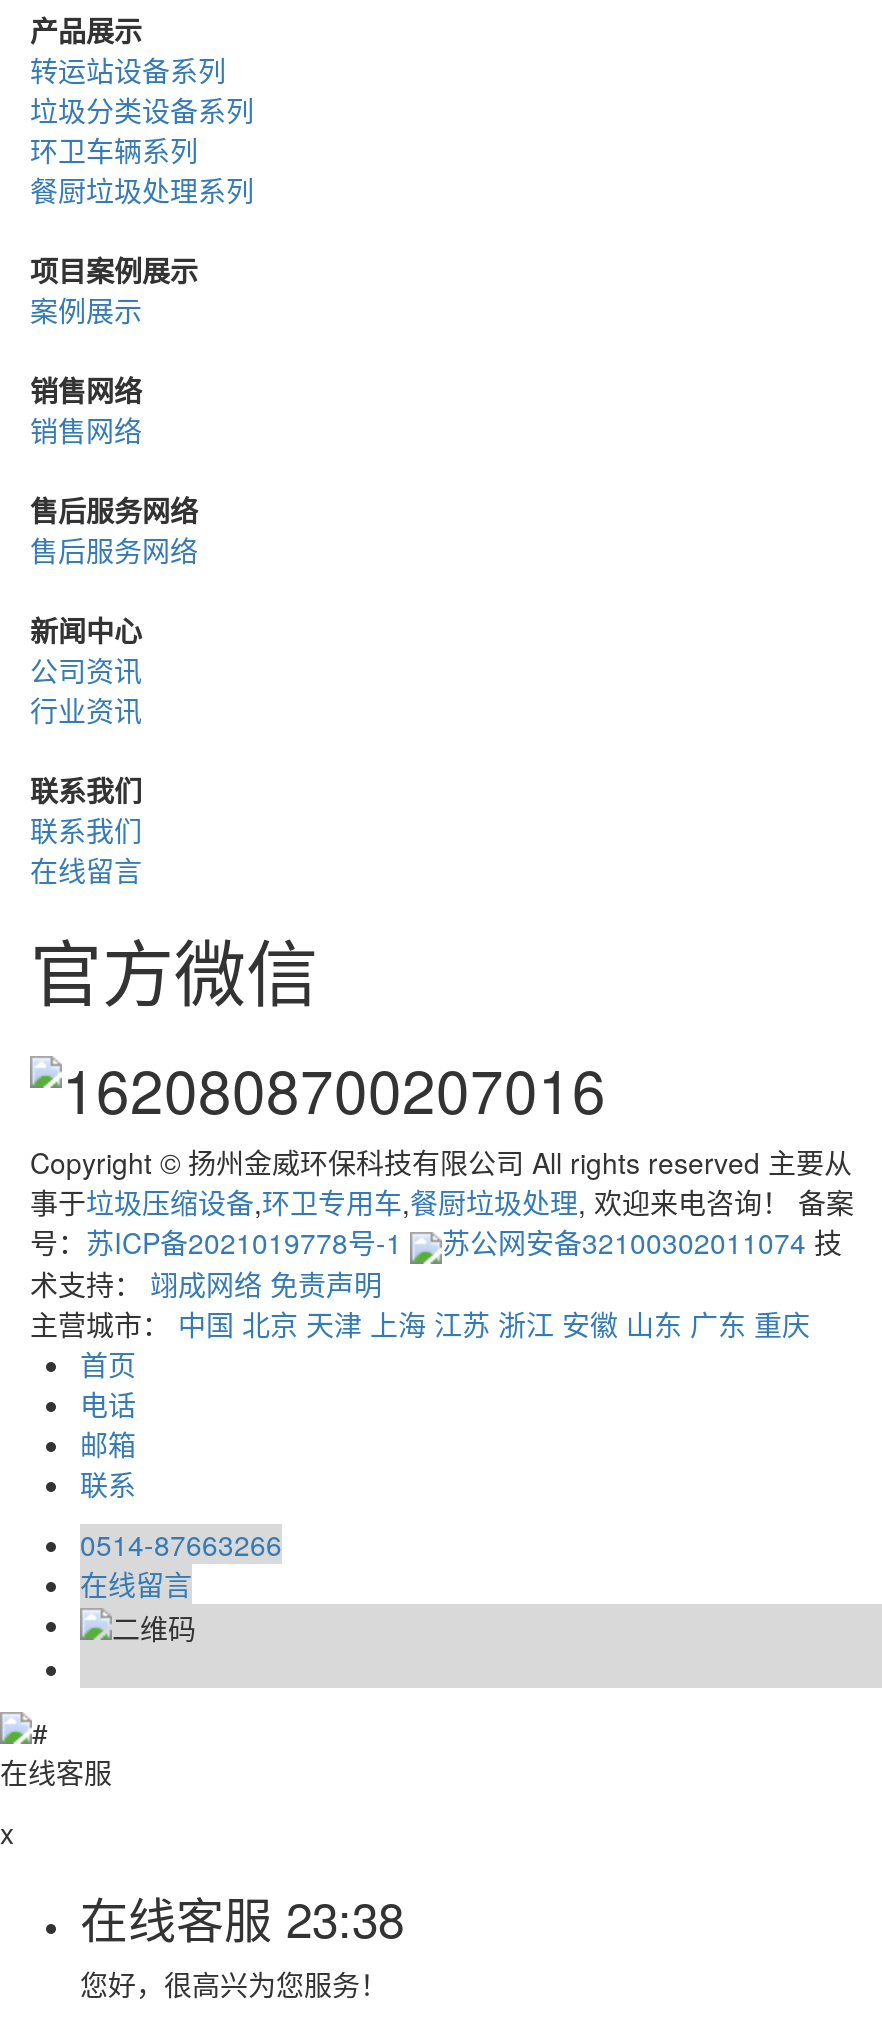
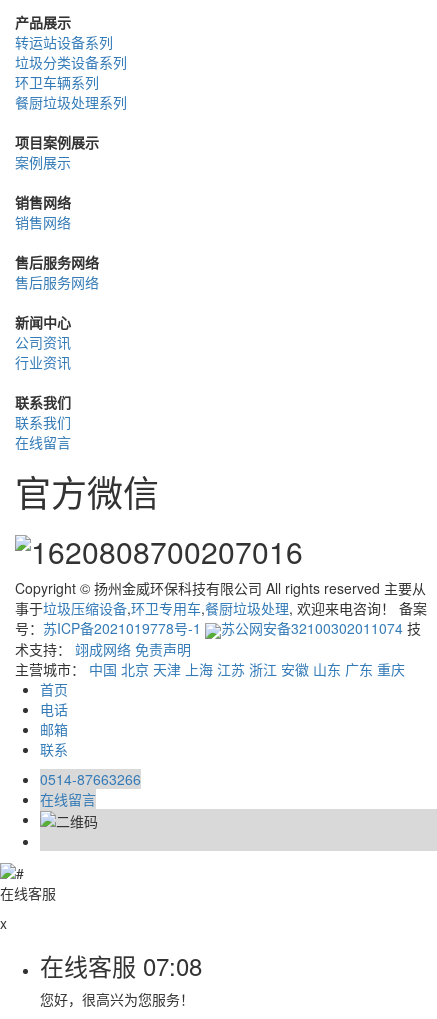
- 在线客服23:38
+ 在线客服07:08
